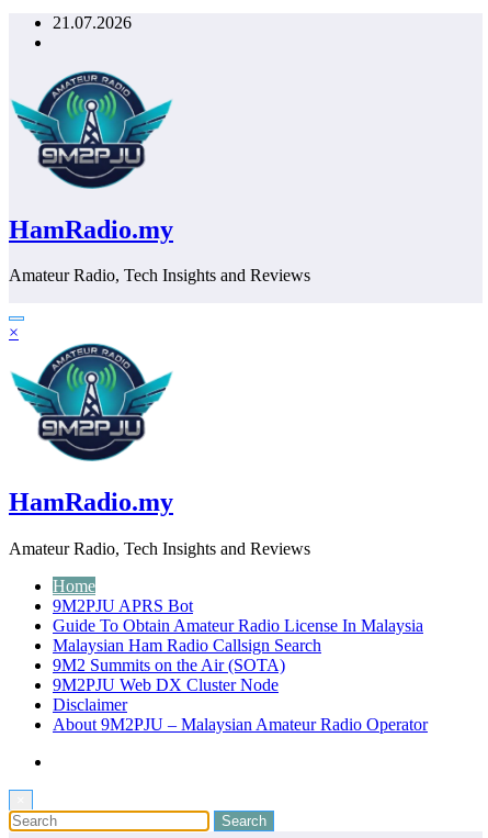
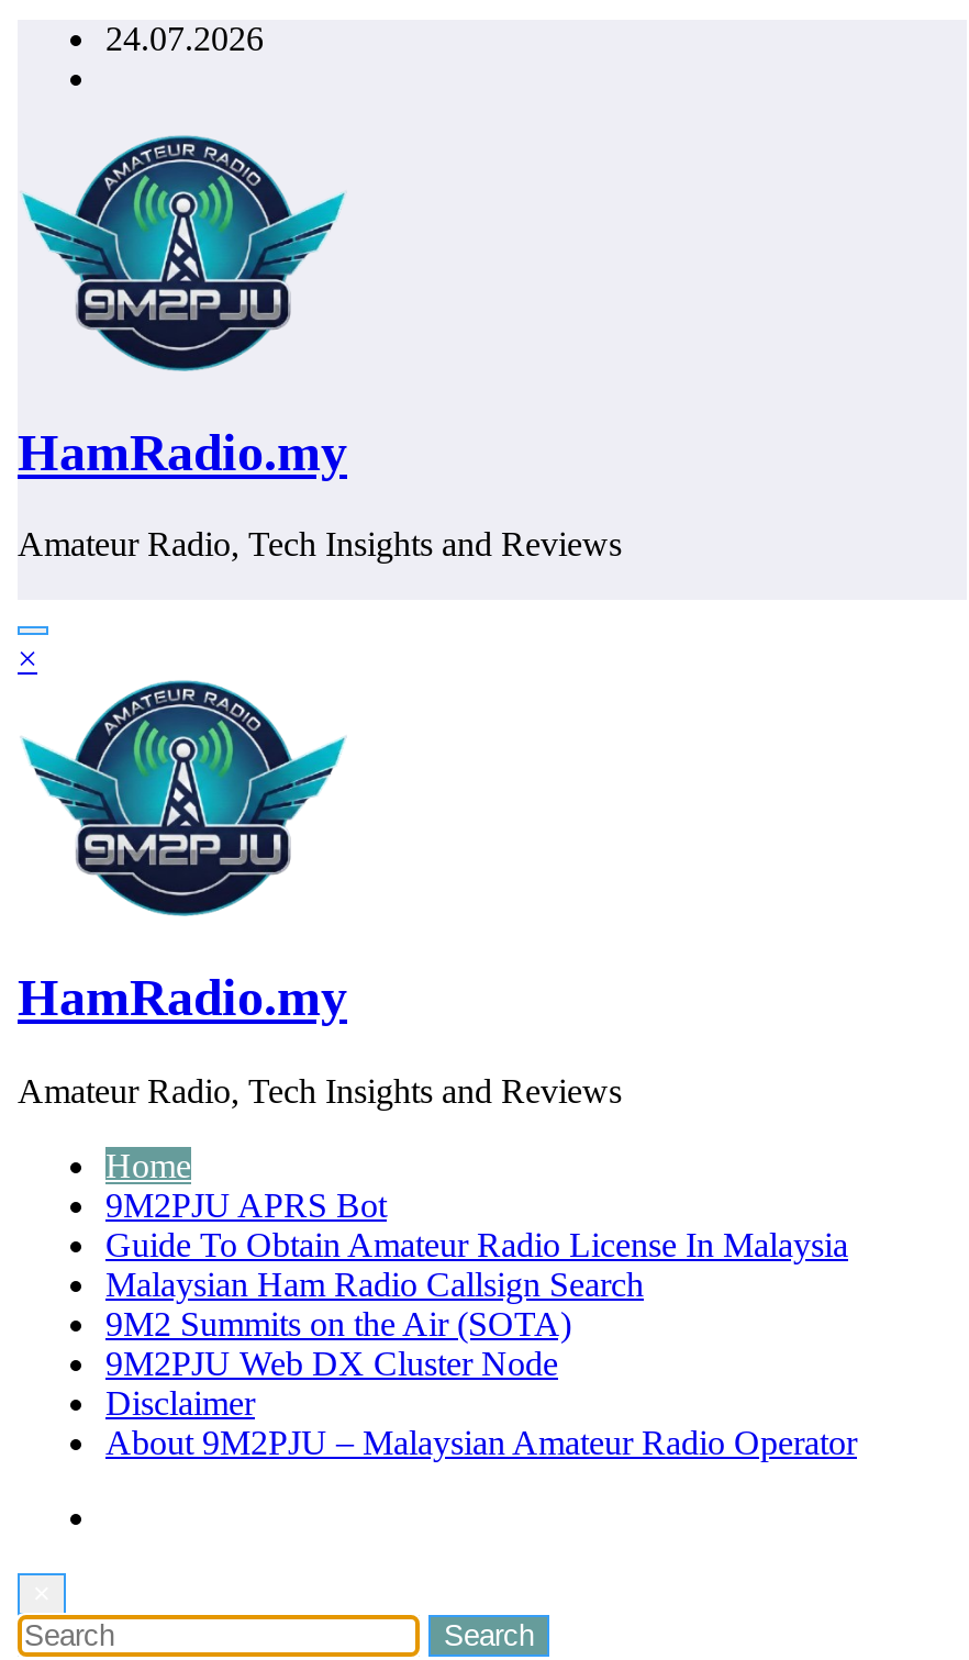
- 21.07.2026
+ 24.07.2026
